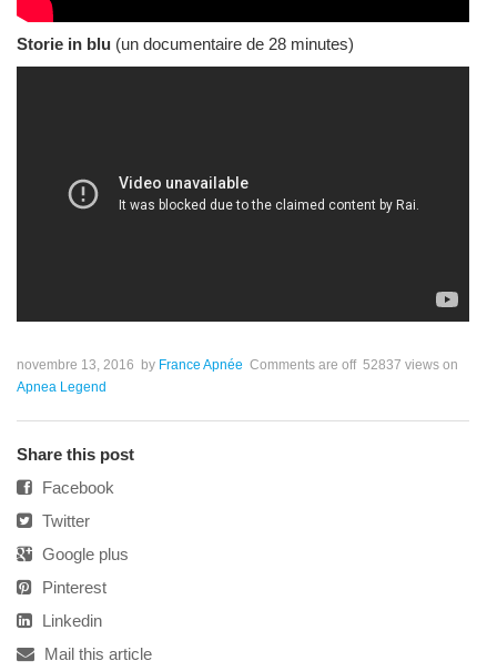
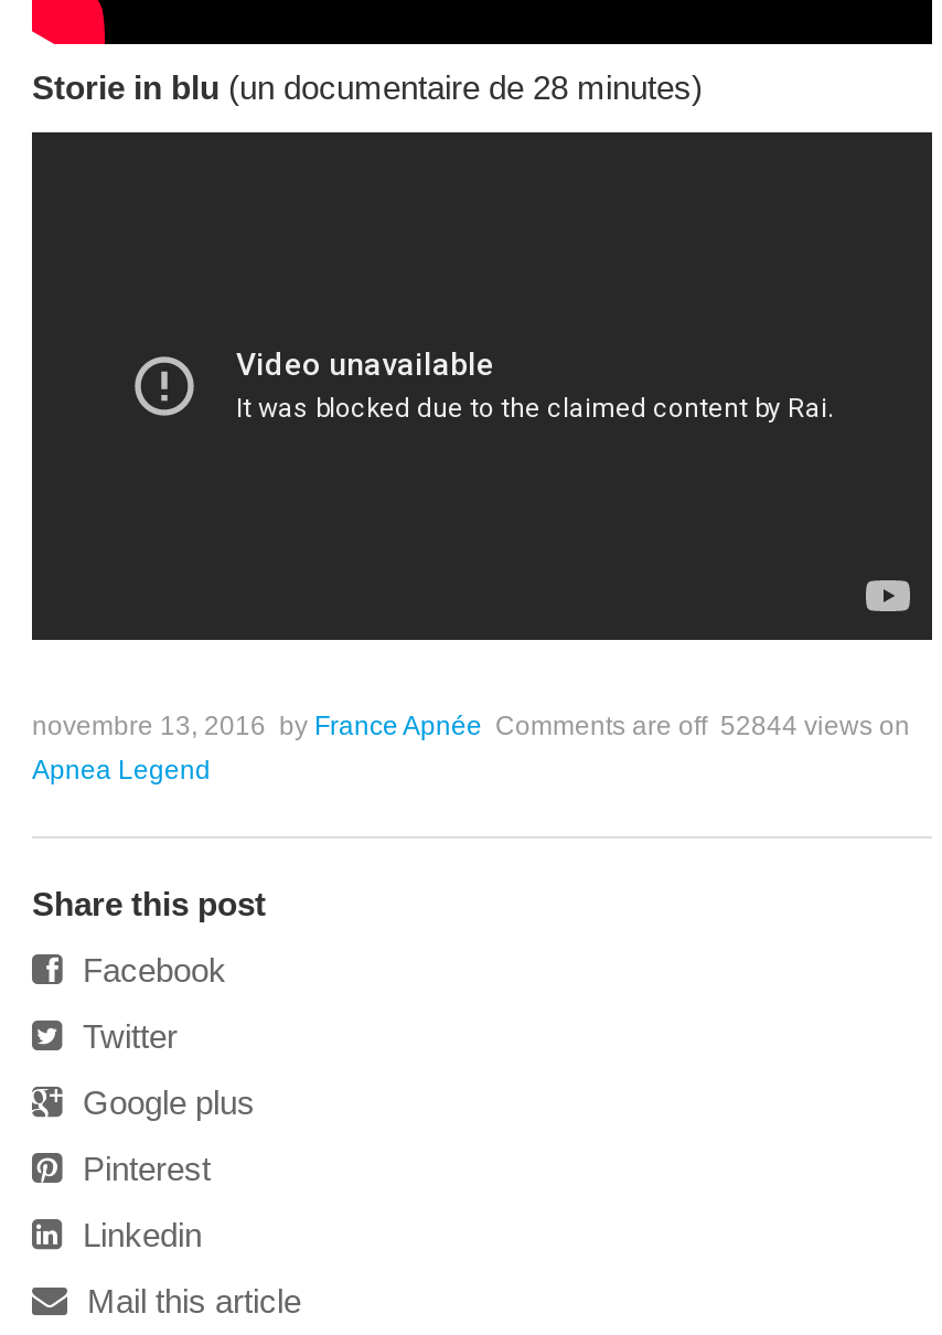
- novembre 13, 2016 by France Apnée Comments are off 52837 views on
+ novembre 13, 2016 by France Apnée Comments are off 52844 views on
